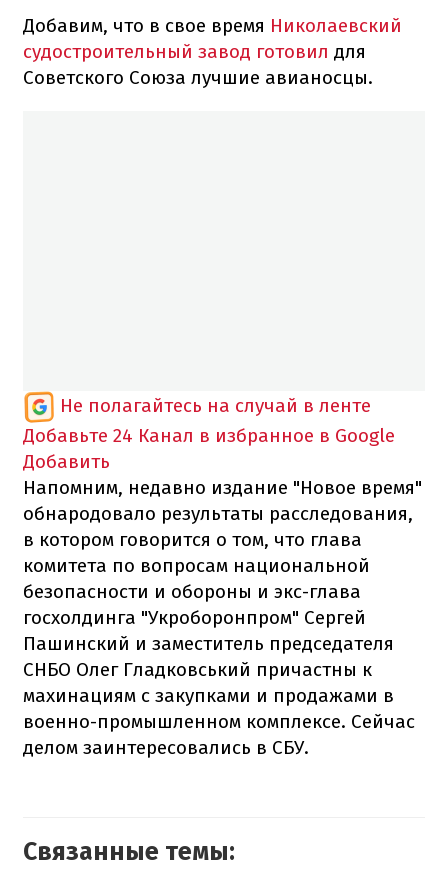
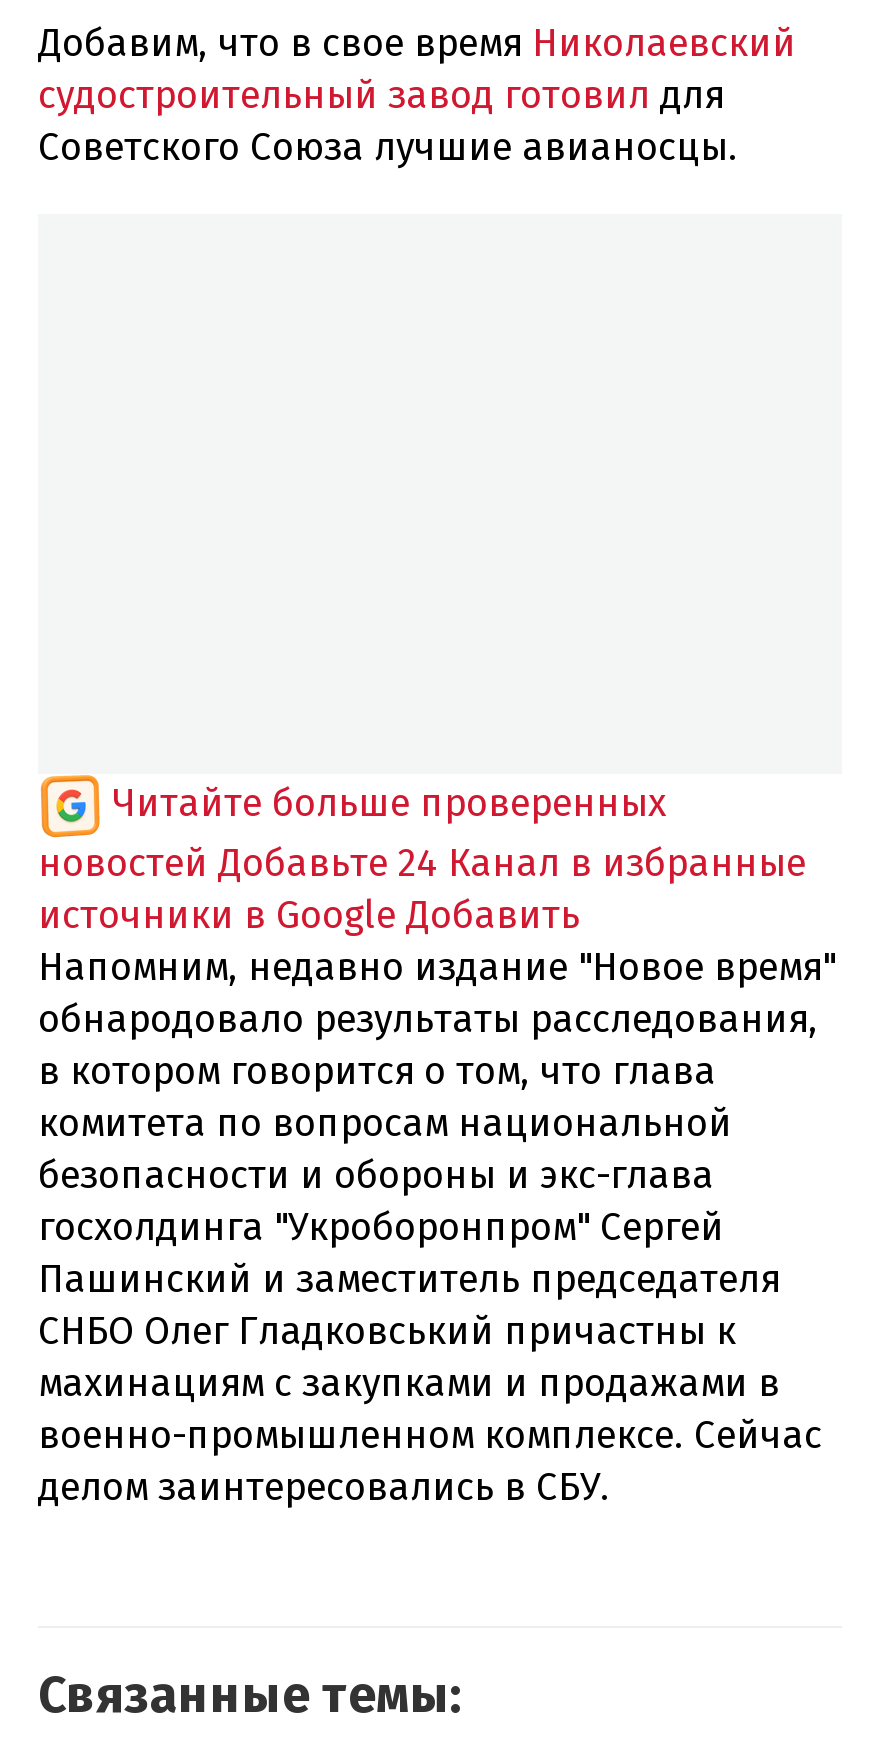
- Не полагайтесь на случай в ленте
- Добавьте 24 Канал в избранное в Google
- Добавить
+ Читайте больше проверенных
+ новостей Добавьте 24 Канал в избранные
+ источники в Google Добавить
